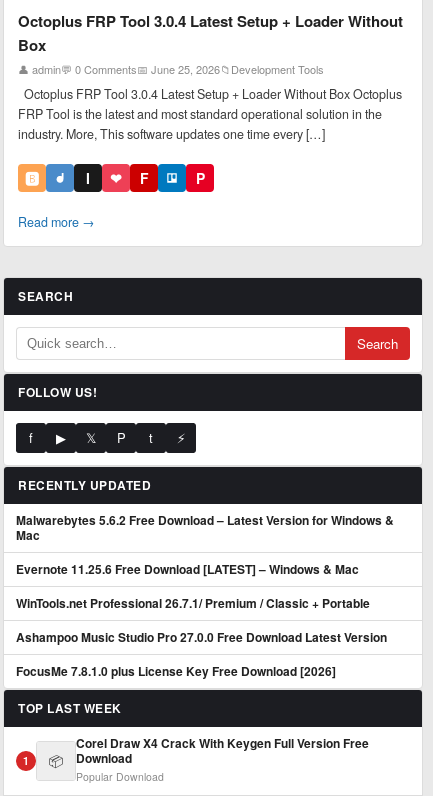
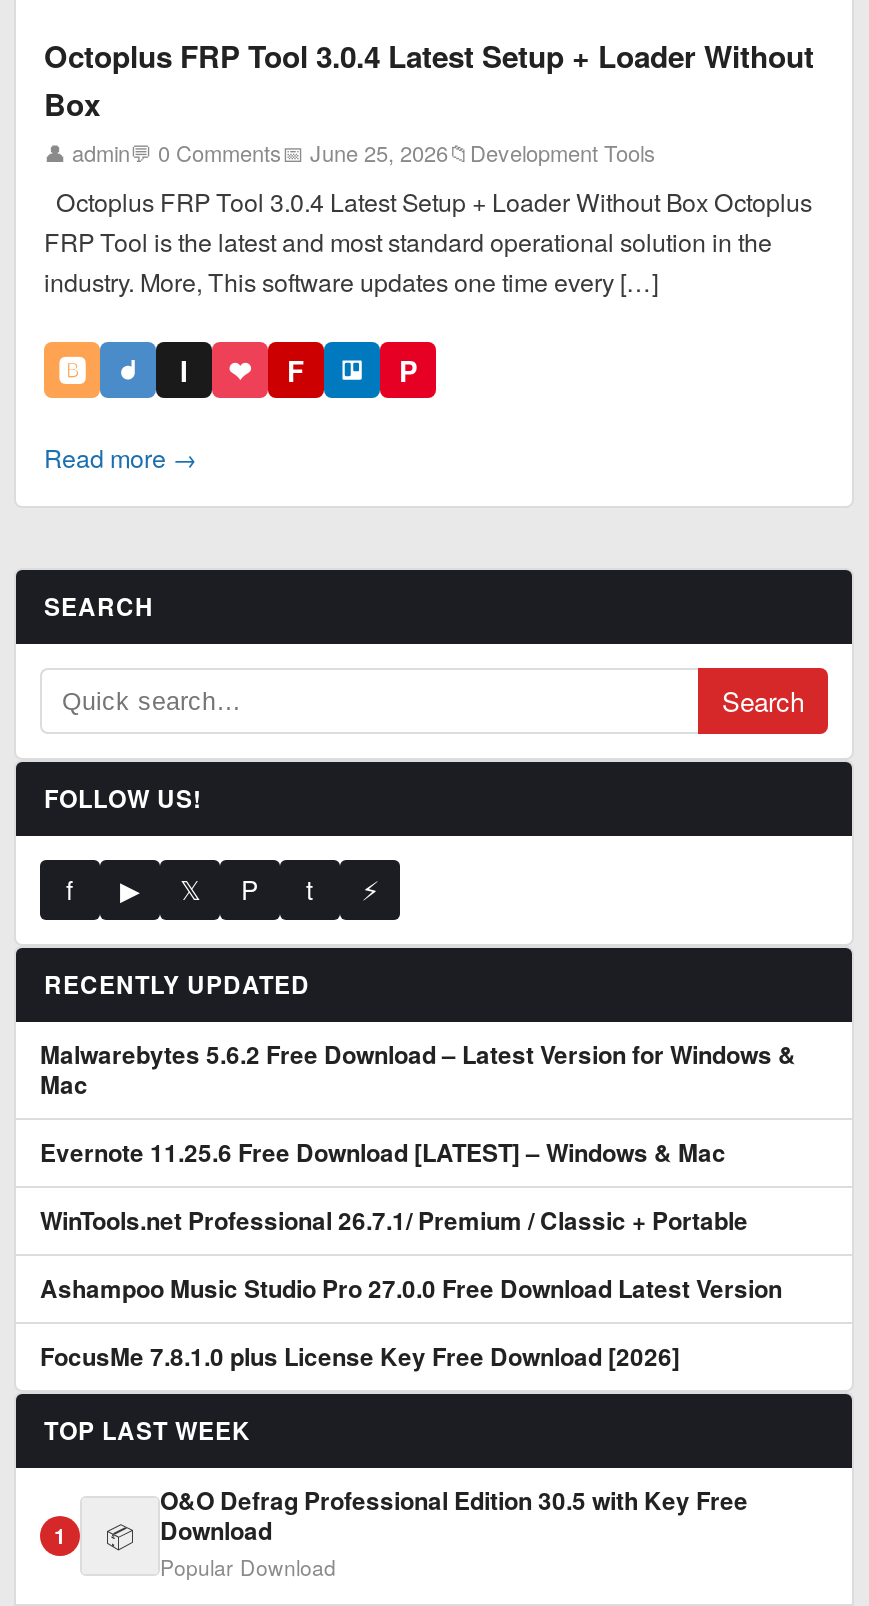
- Corel Draw X4 Crack With Keygen Full Version Free
+ O&O Defrag Professional Edition 30.5 with Key Free
